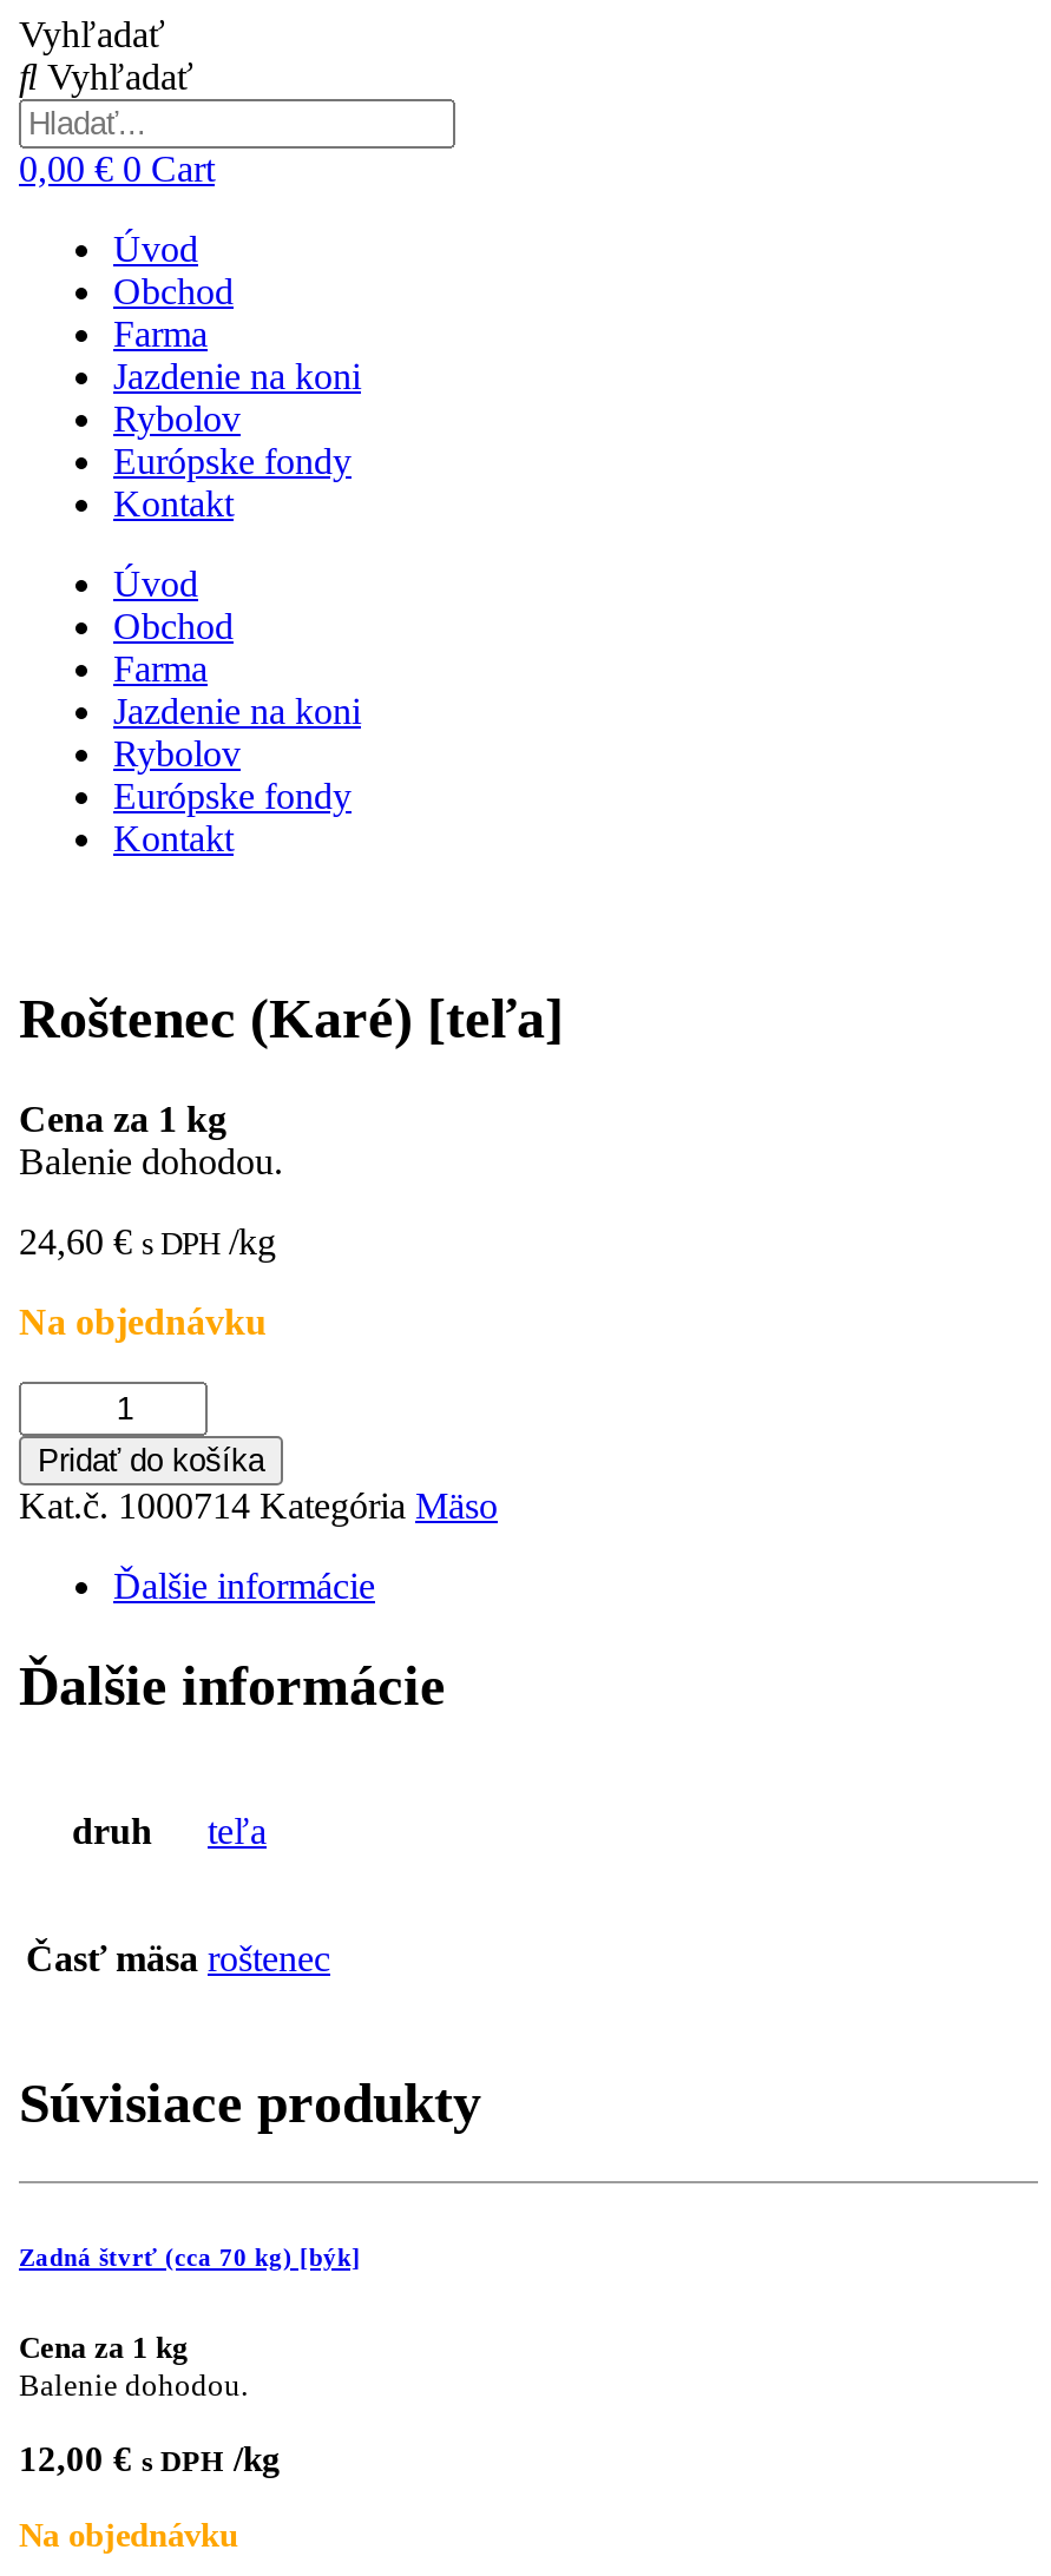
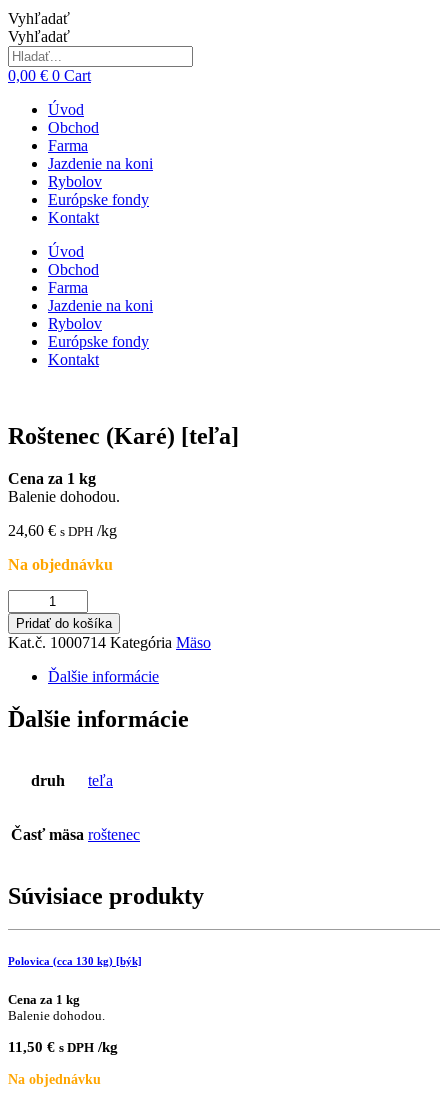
- Zadná štvrť (cca 70 kg) [býk]
+ Polovica (cca 130 kg) [býk]

- 12,00 € s DPH /kg
+ 11,50 € s DPH /kg
